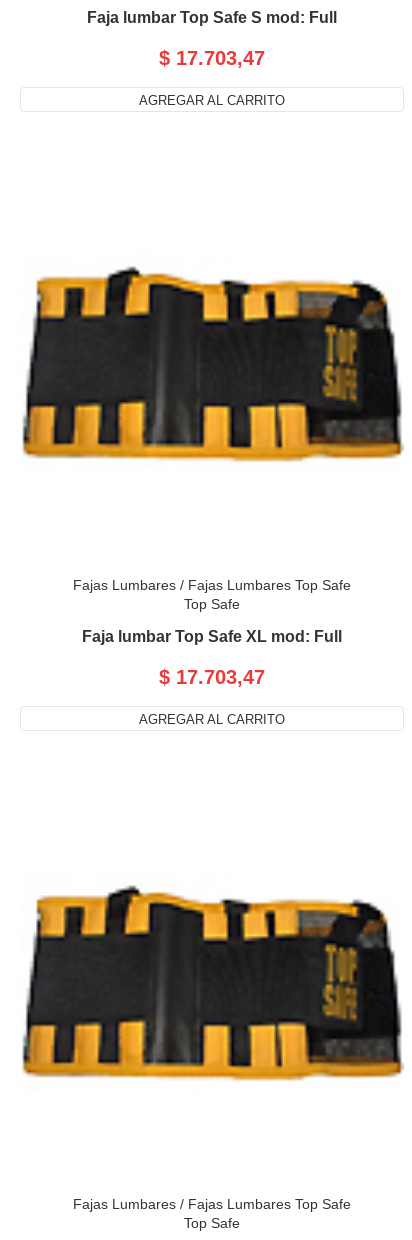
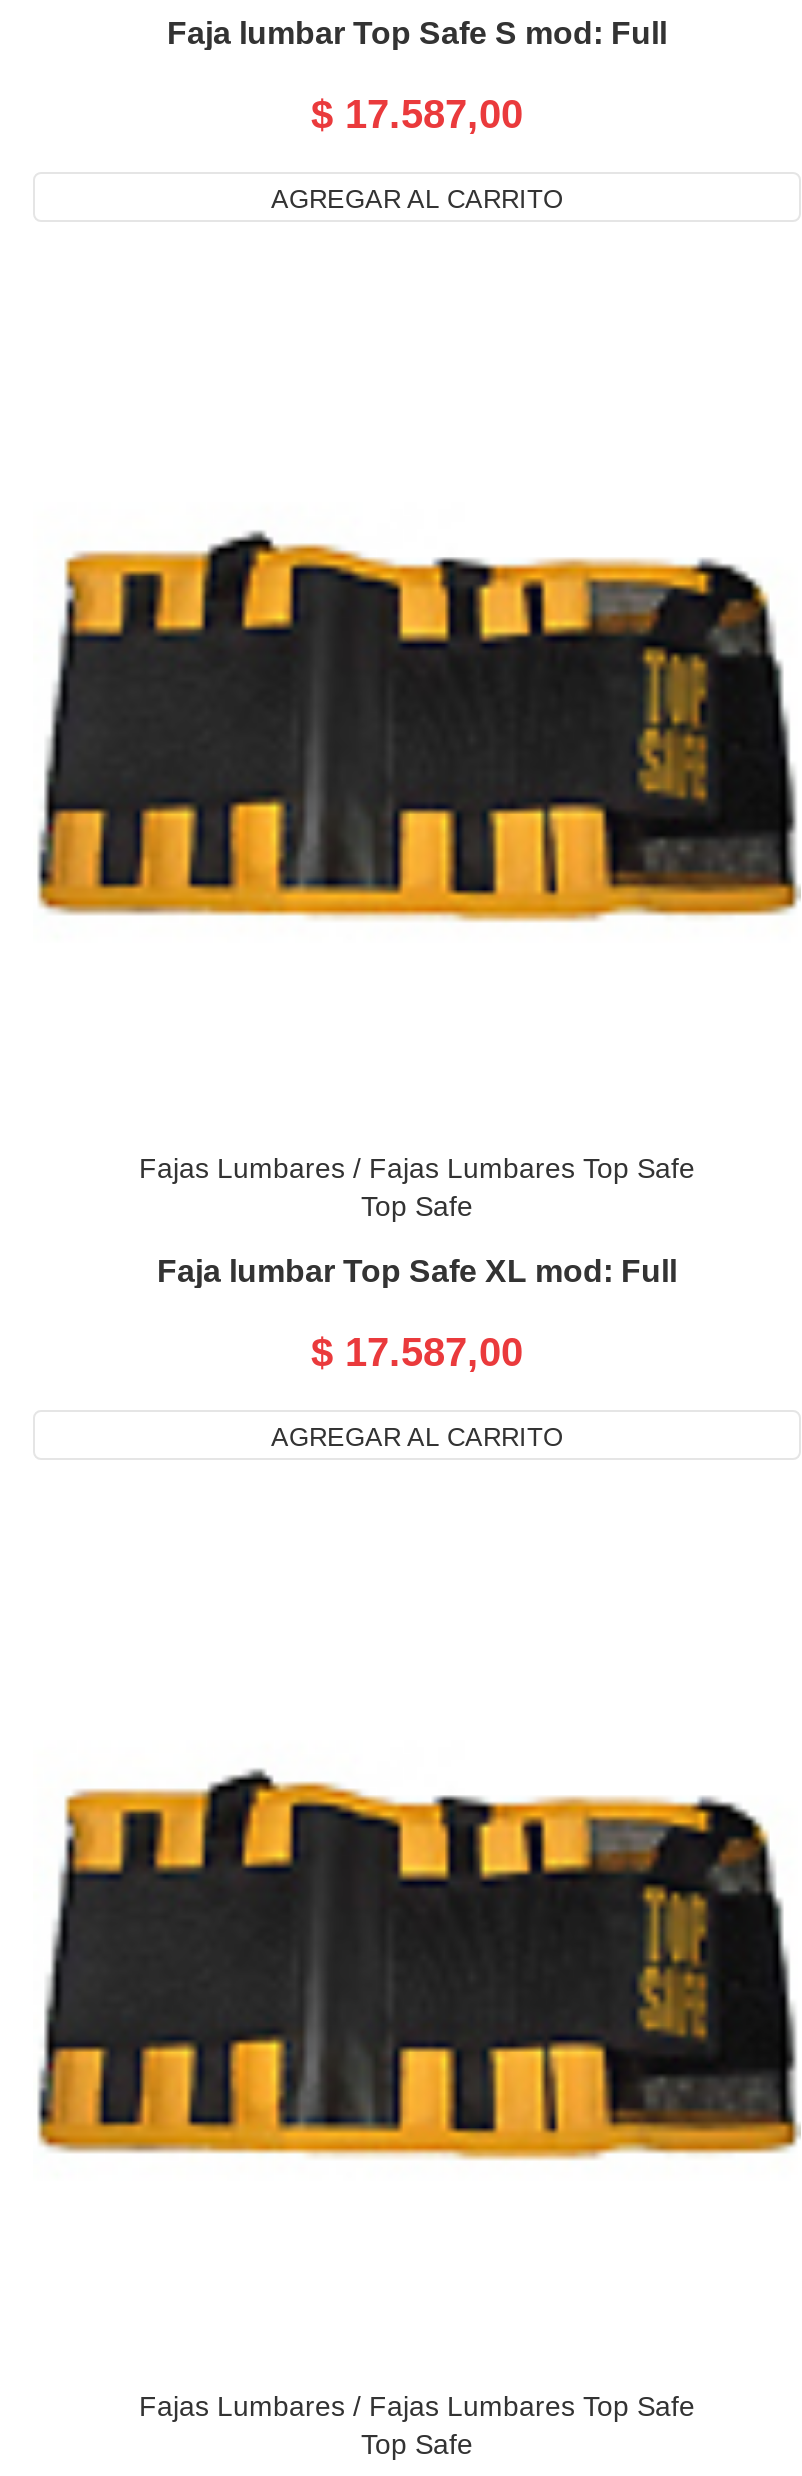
- $ 17.703,47
+ $ 17.587,00

- $ 17.703,47
+ $ 17.587,00
